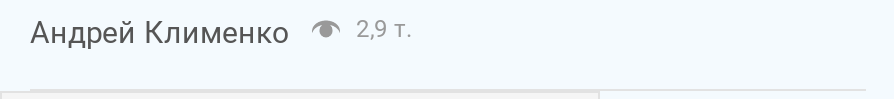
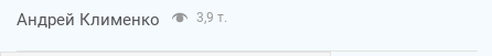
- 2,9 т.
+ 3,9 т.
